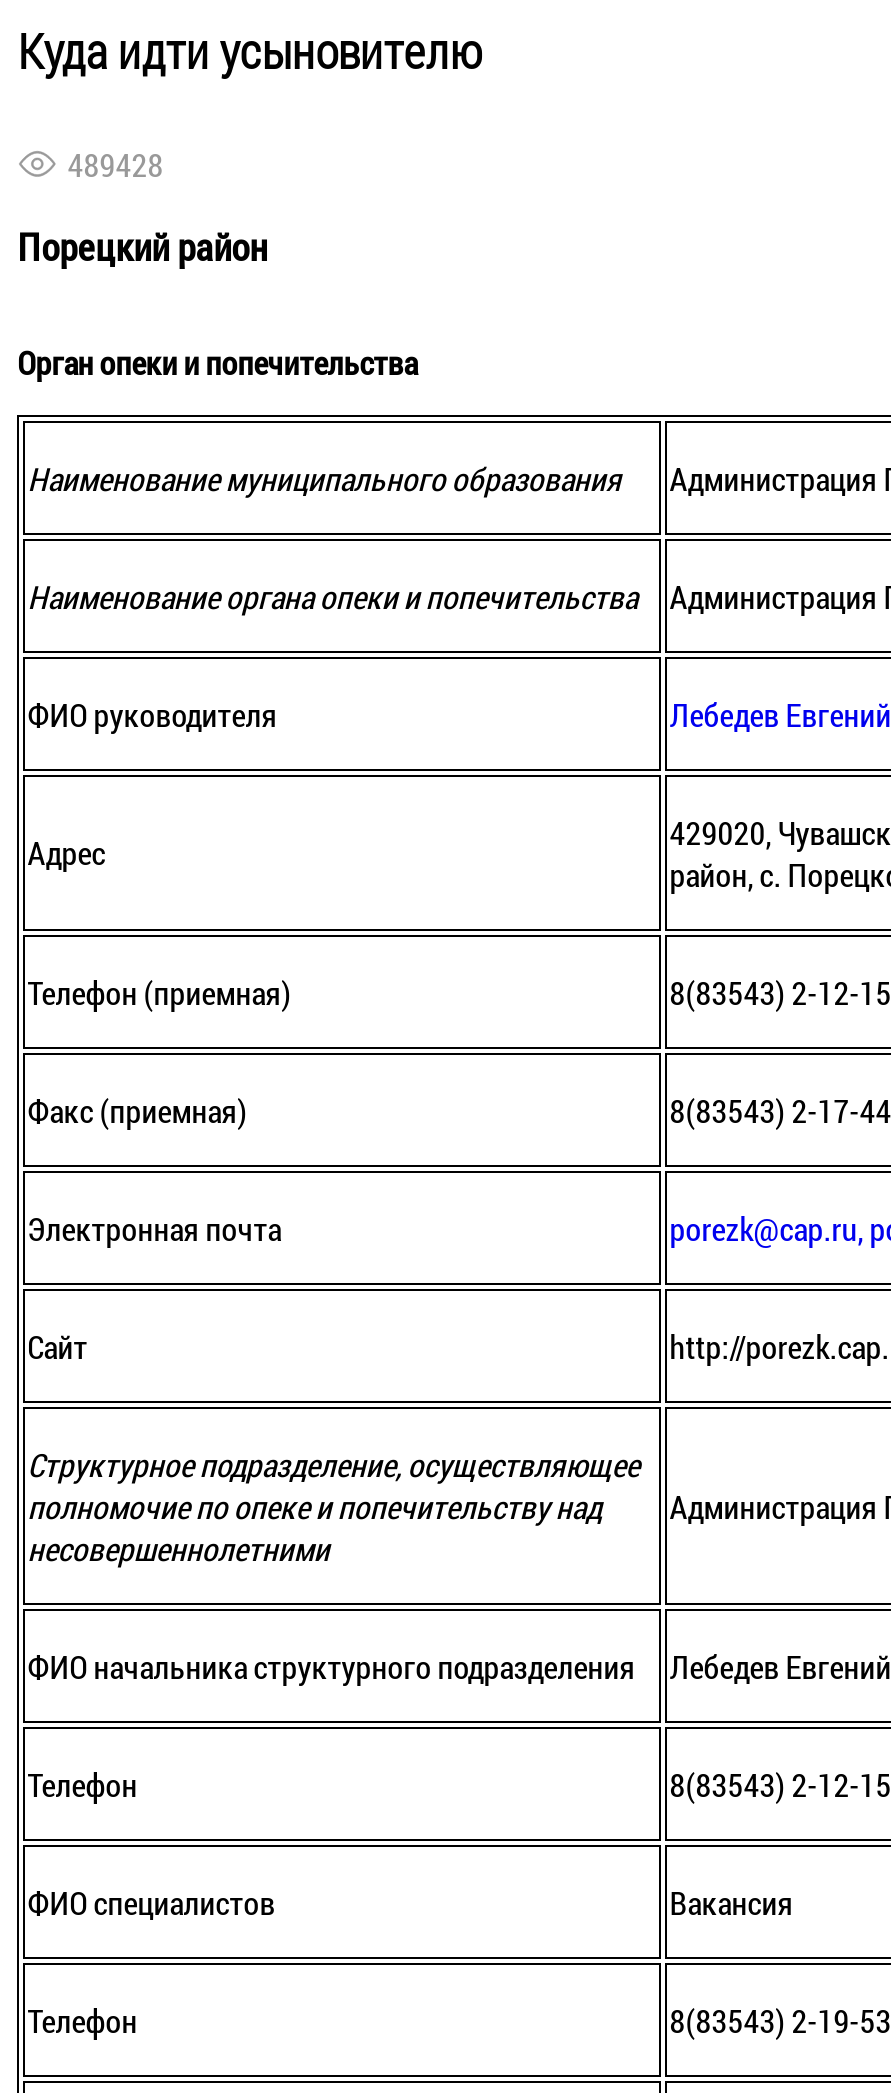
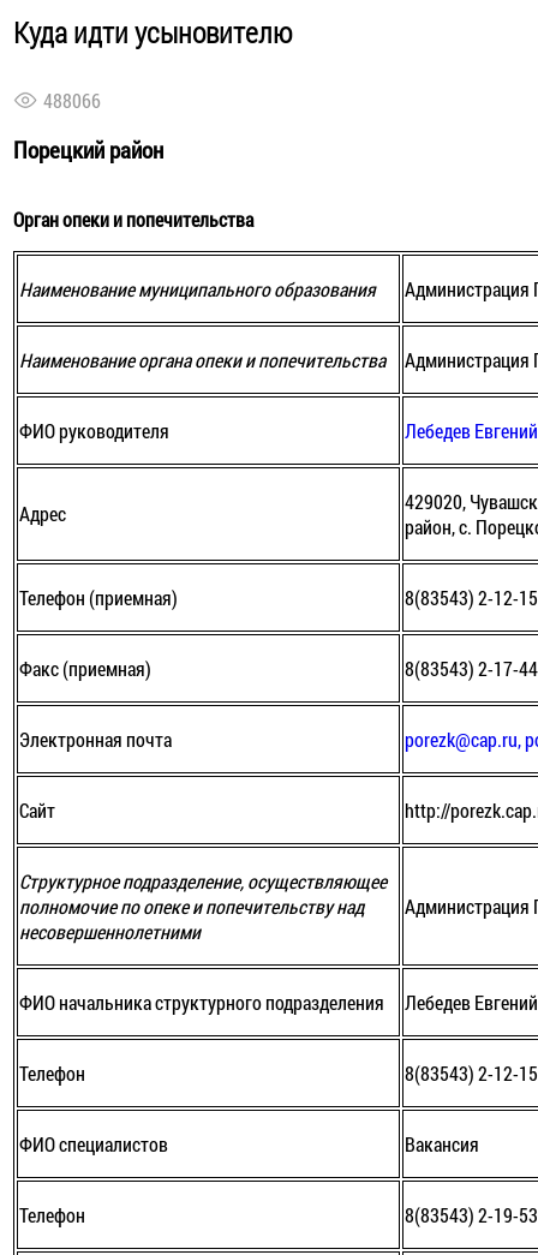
- 489428
+ 488066
